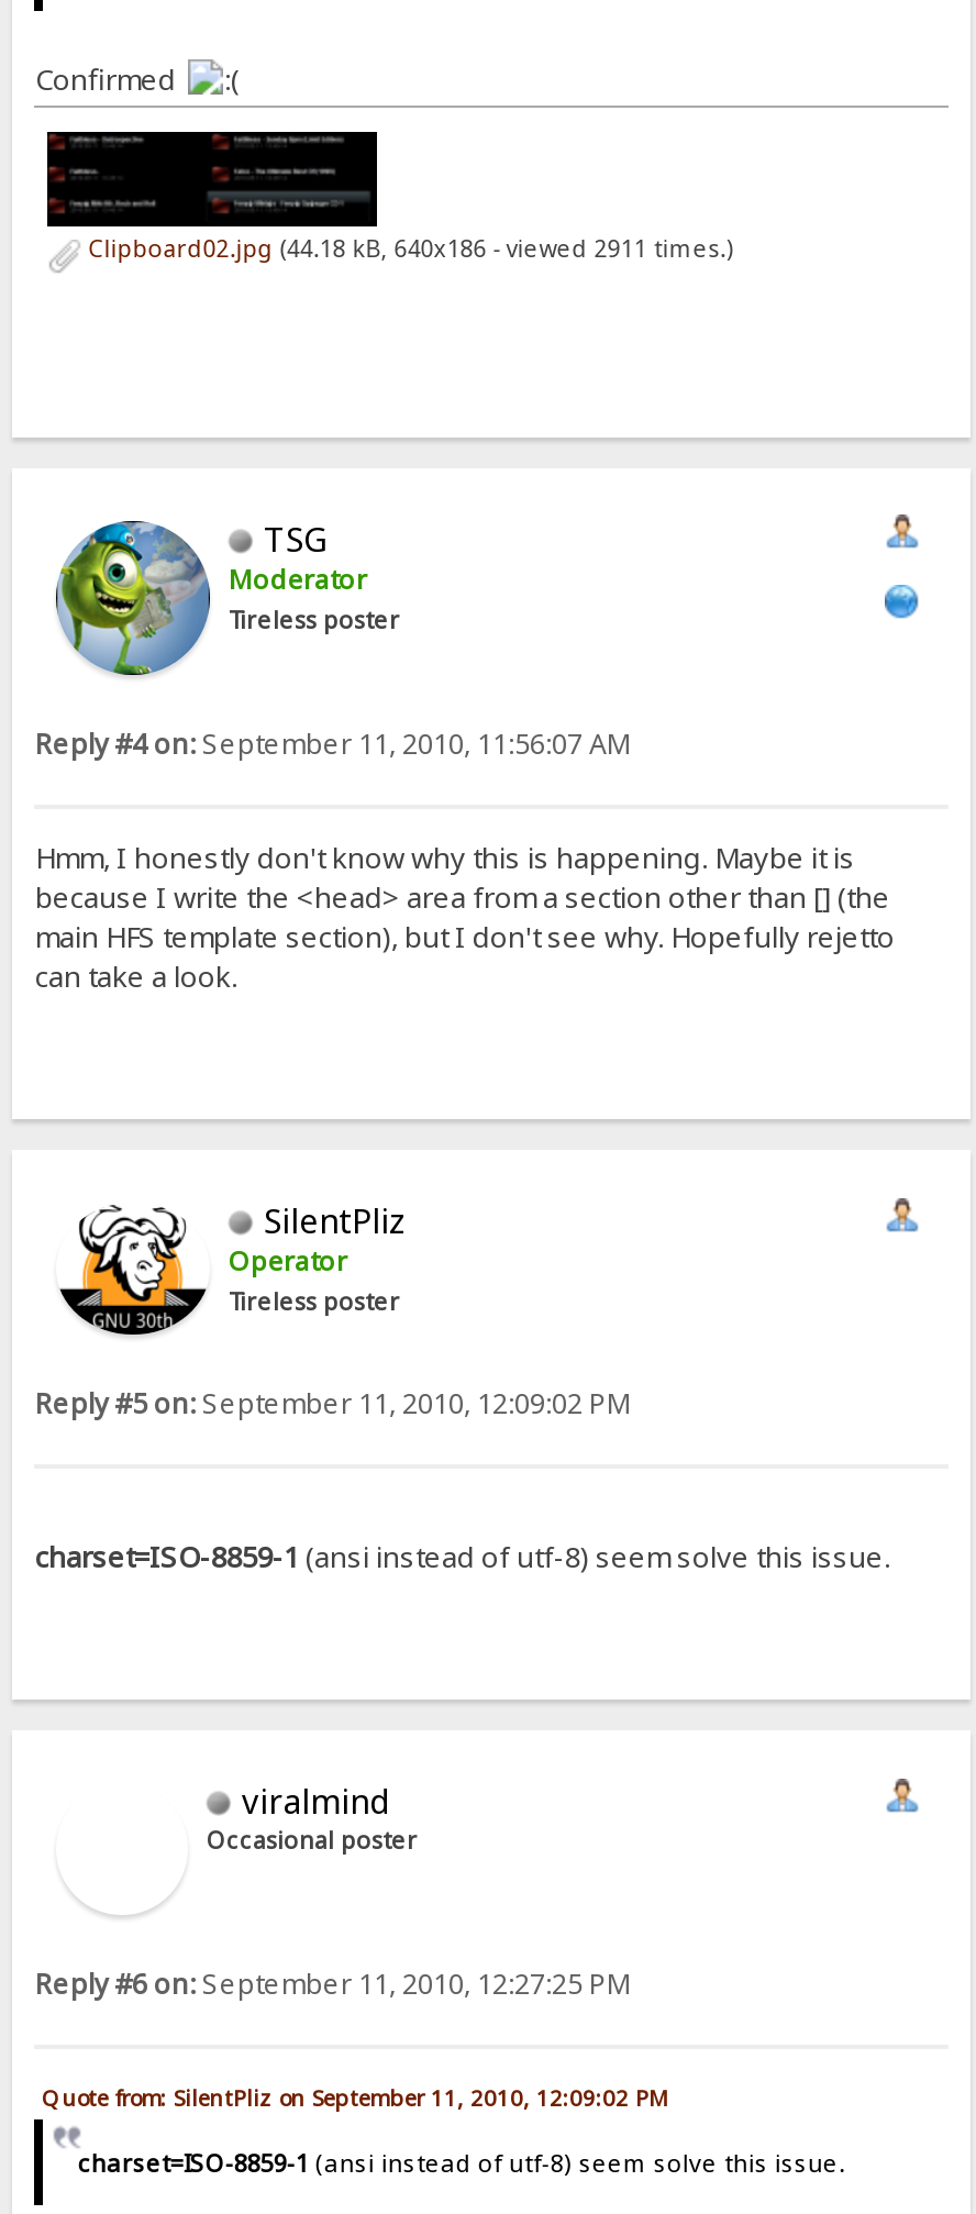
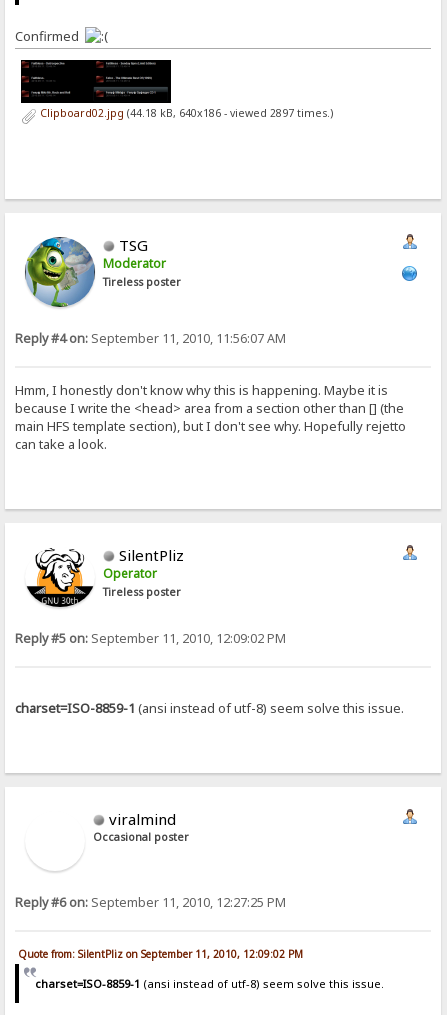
- Clipboard02.jpg (44.18 kB, 640x186 - viewed 2911 times.)
+ Clipboard02.jpg (44.18 kB, 640x186 - viewed 2897 times.)
